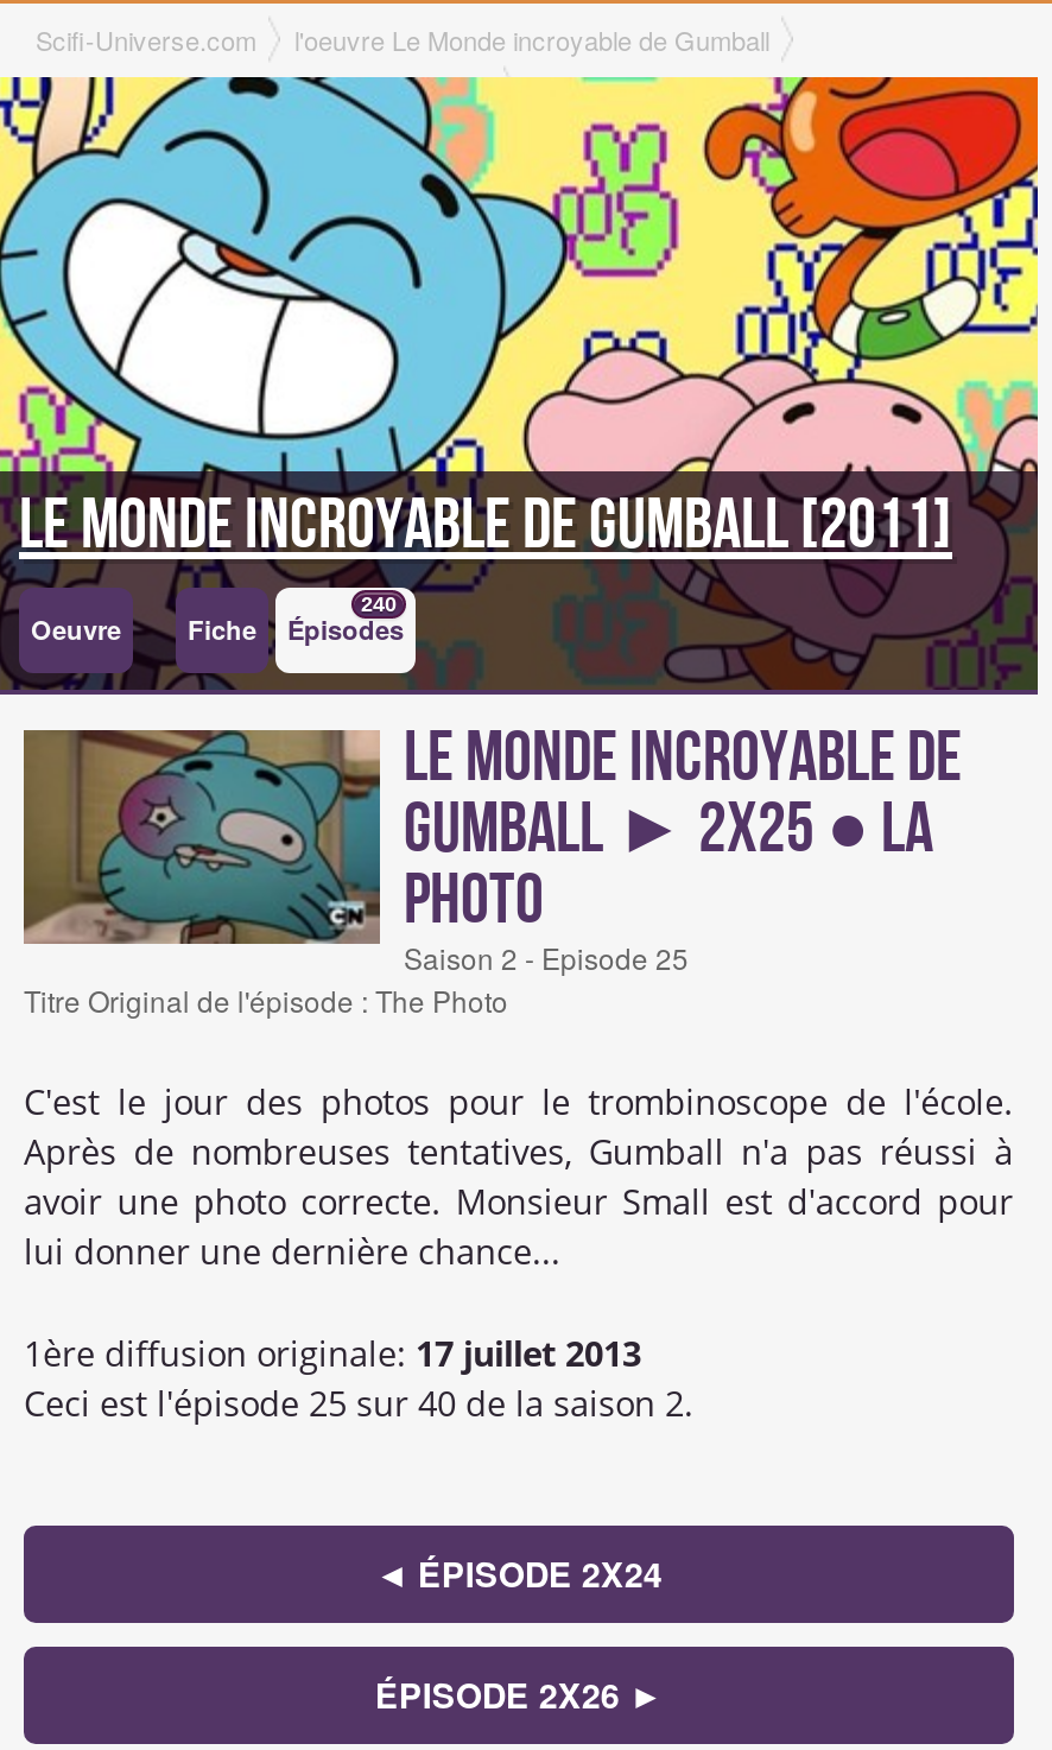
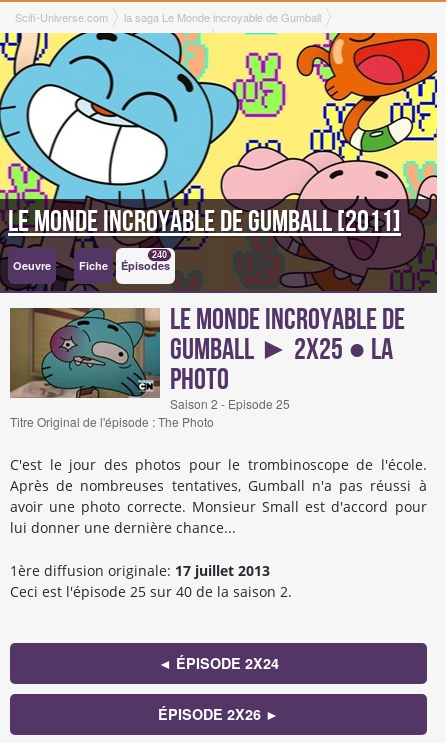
- l'oeuvre Le Monde incroyable de Gumball
+ la saga Le Monde incroyable de Gumball
